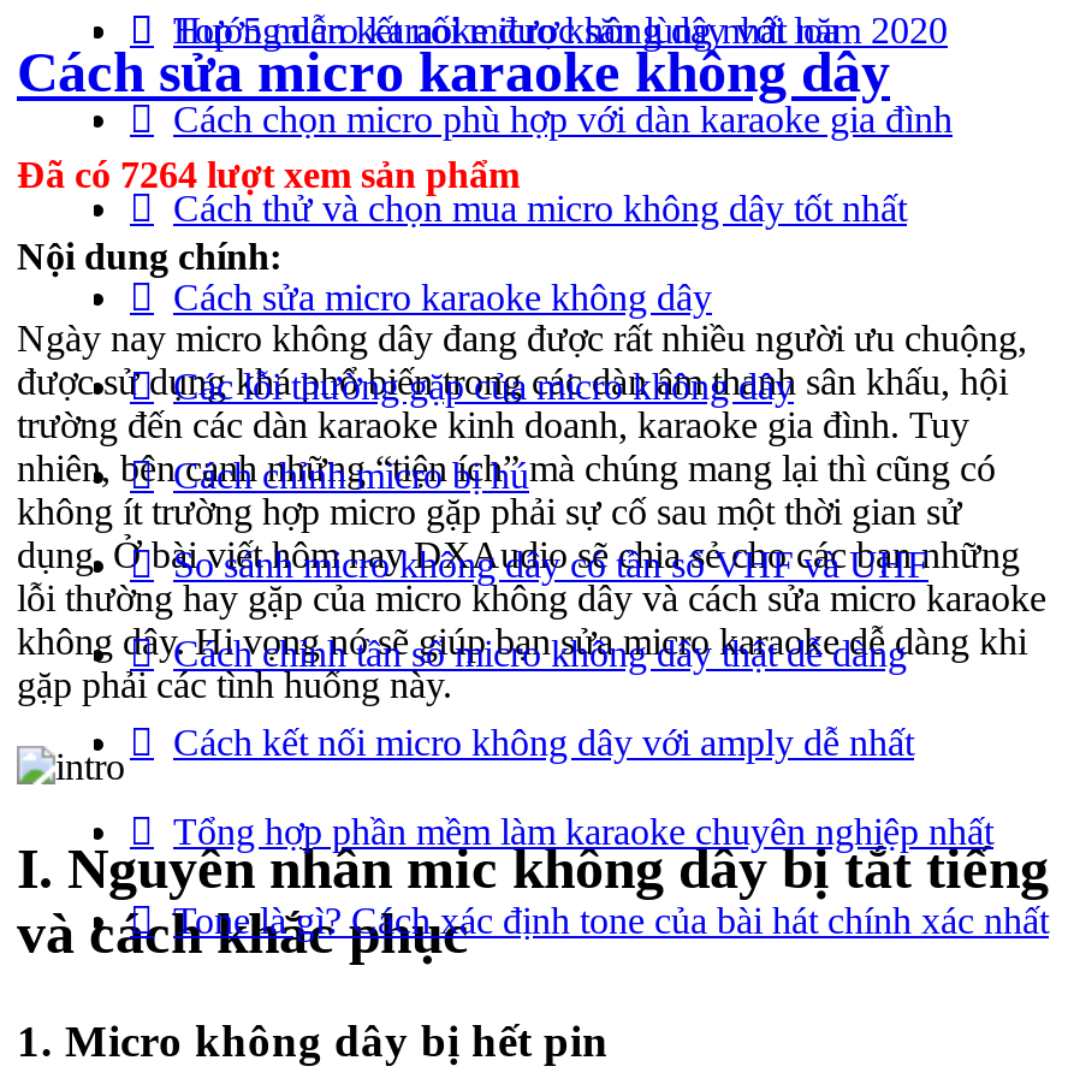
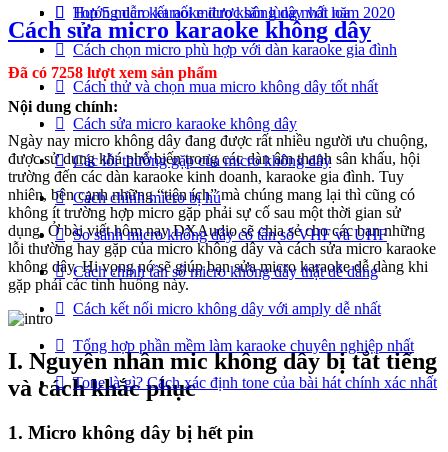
- Đã có 7264 lượt xem sản phẩm
+ Đã có 7258 lượt xem sản phẩm
